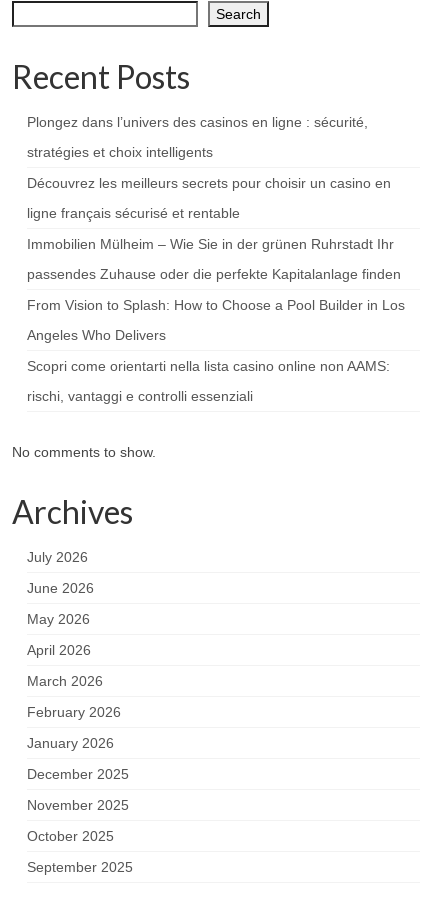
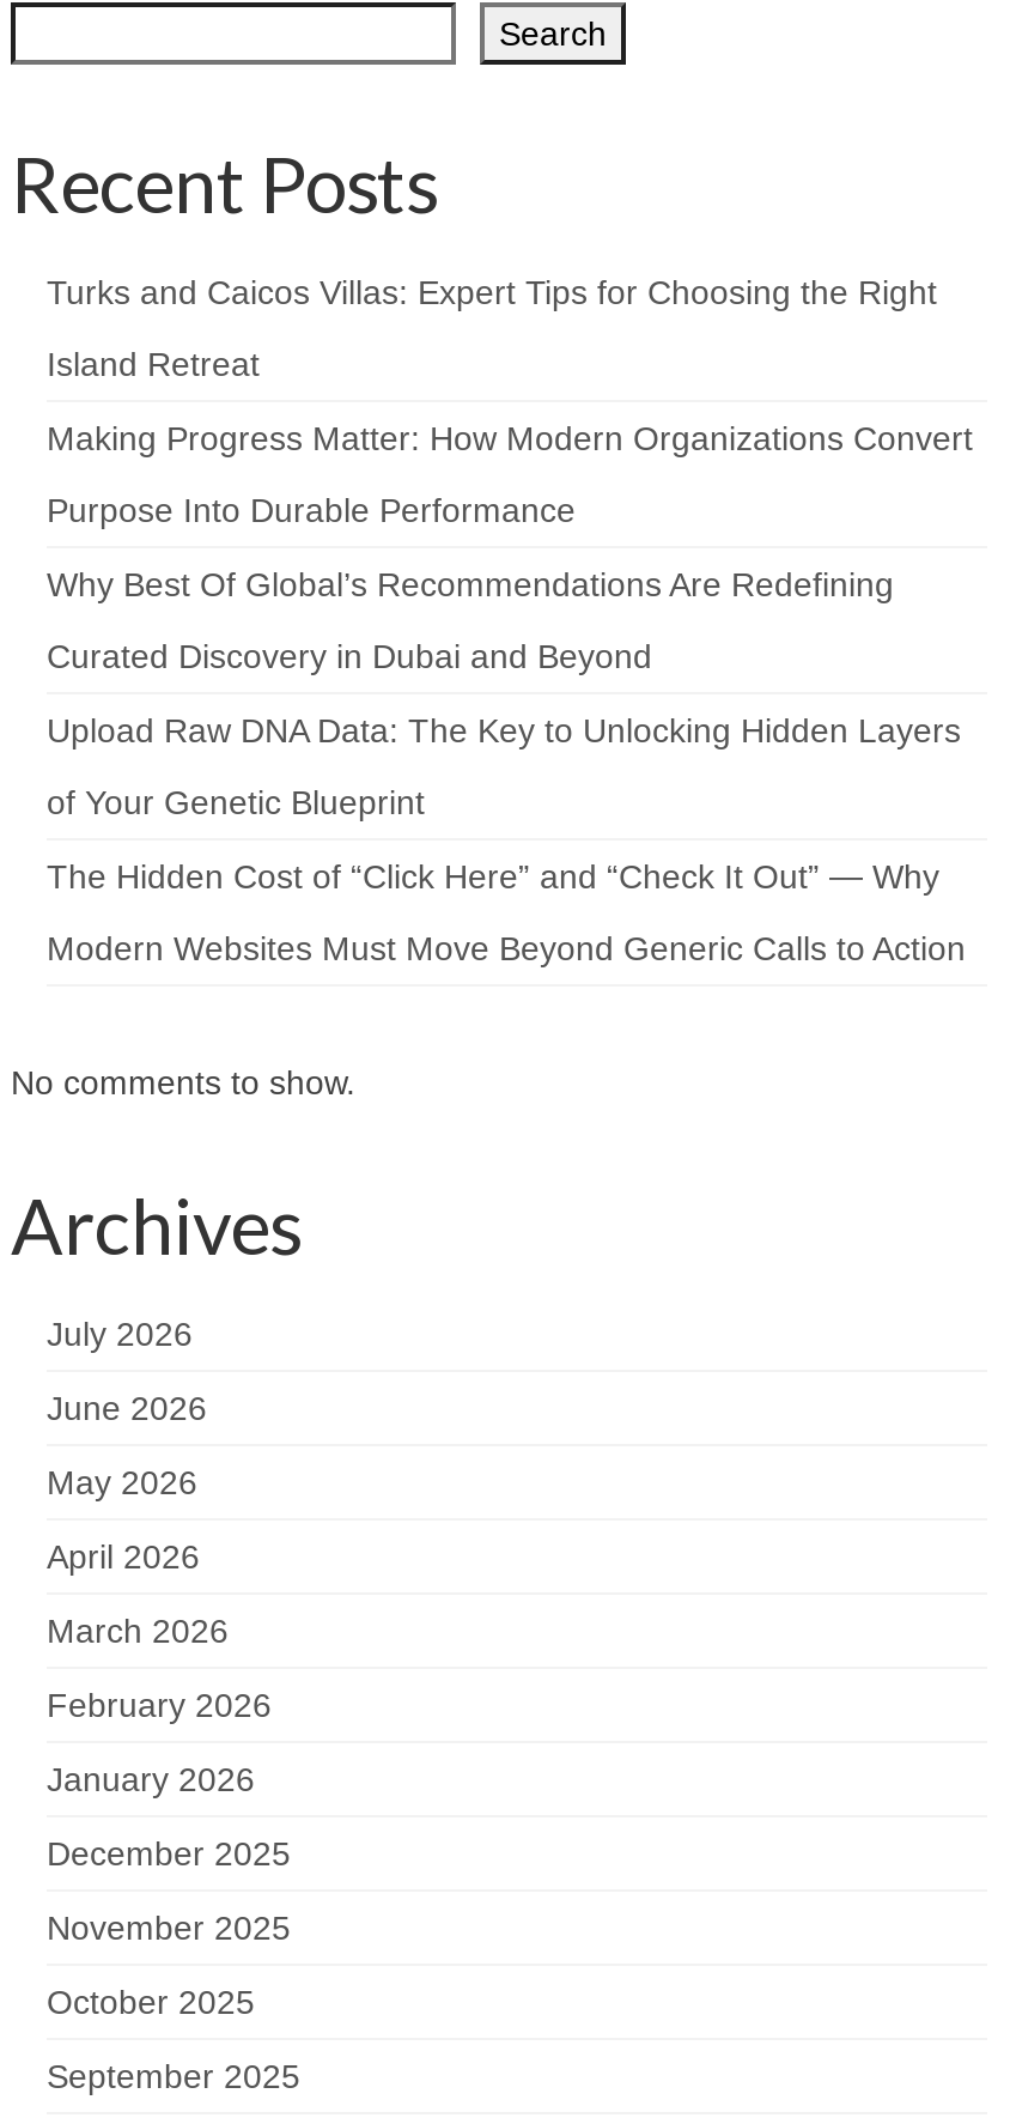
- Plongez dans l’univers des casinos en ligne : sécurité,
+ Turks and Caicos Villas: Expert Tips for Choosing the Right

- stratégies et choix intelligents
+ Island Retreat

- Découvrez les meilleurs secrets pour choisir un casino en
+ Making Progress Matter: How Modern Organizations Convert

- ligne français sécurisé et rentable
+ Purpose Into Durable Performance

- Immobilien Mülheim – Wie Sie in der grünen Ruhrstadt Ihr
+ Why Best Of Global’s Recommendations Are Redefining

- passendes Zuhause oder die perfekte Kapitalanlage finden
+ Curated Discovery in Dubai and Beyond

- From Vision to Splash: How to Choose a Pool Builder in Los
+ Upload Raw DNA Data: The Key to Unlocking Hidden Layers

- Angeles Who Delivers
+ of Your Genetic Blueprint

- Scopri come orientarti nella lista casino online non AAMS:
+ The Hidden Cost of “Click Here” and “Check It Out” — Why

- rischi, vantaggi e controlli essenziali
+ Modern Websites Must Move Beyond Generic Calls to Action
